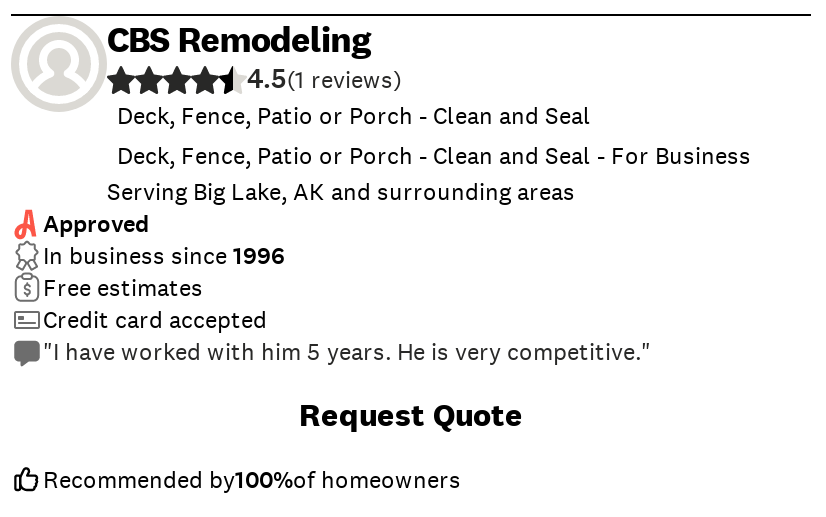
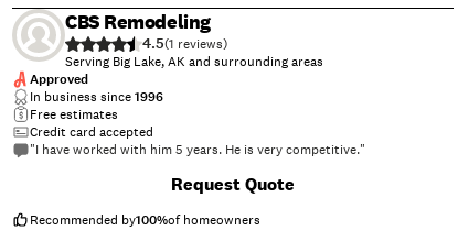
- Deck, Fence, Patio or Porch - Clean and Seal
- Deck, Fence, Patio or Porch - Clean and Seal - For Business
